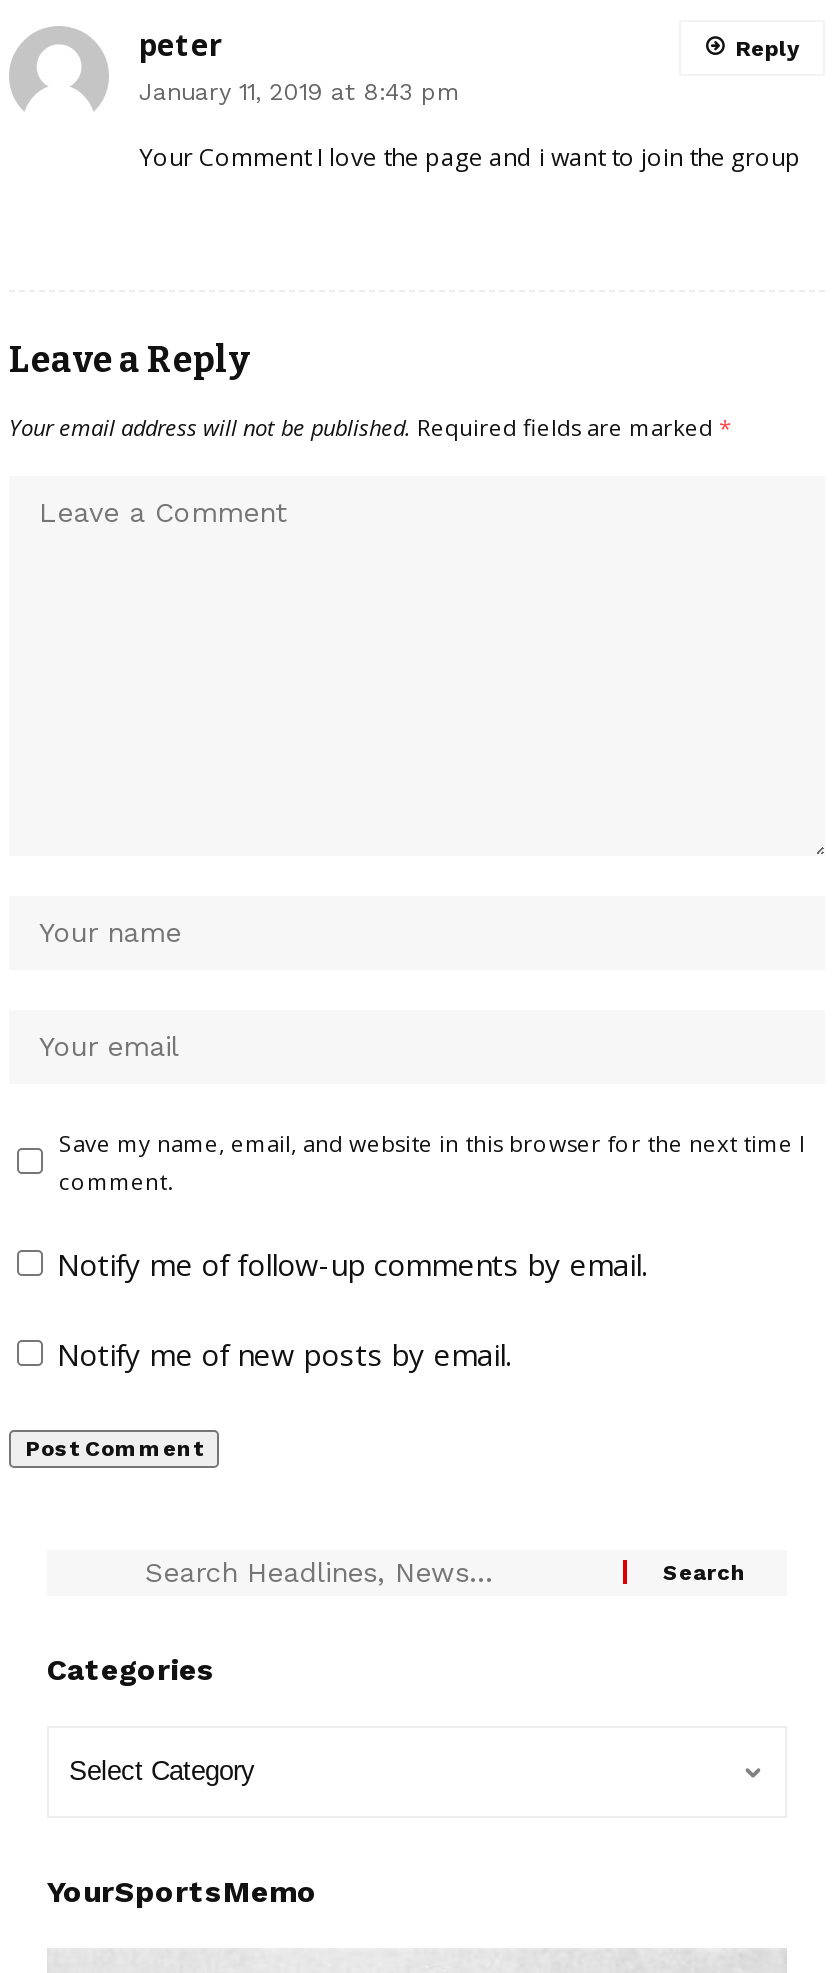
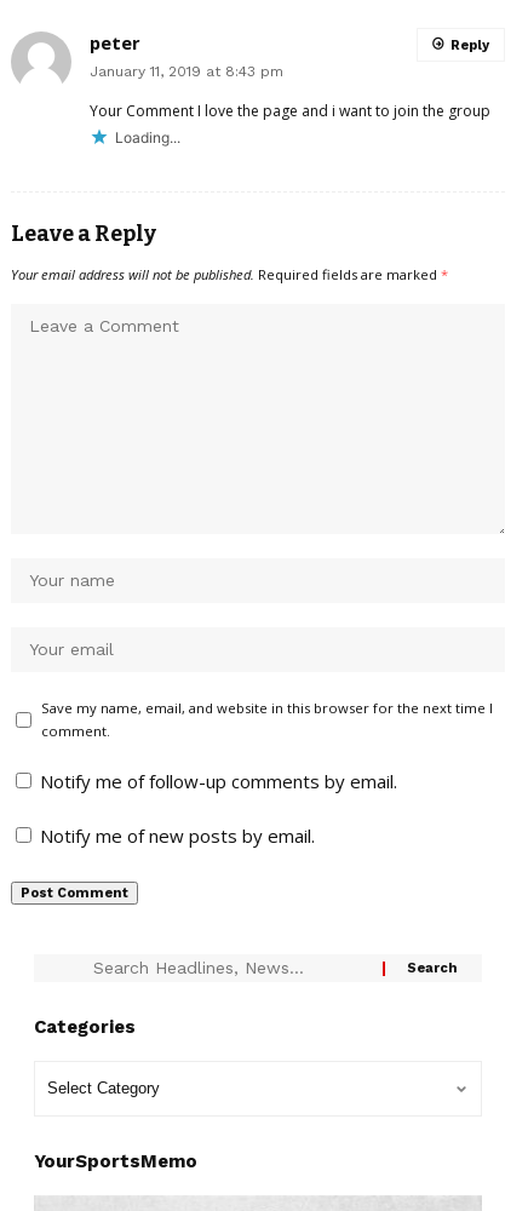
+ Loading...
